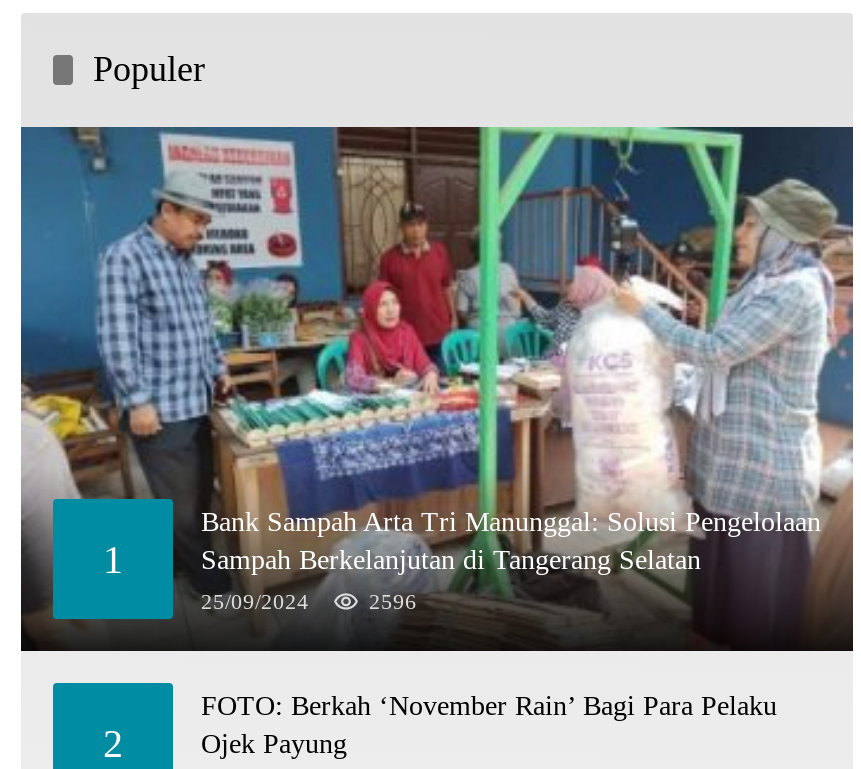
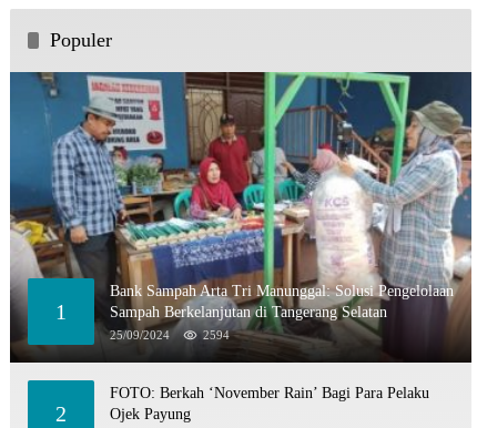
- 2596
+ 2594
